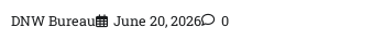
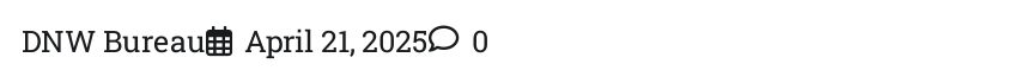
- DNW Bureau June 20, 2026 0
+ DNW Bureau April 21, 2025 0
